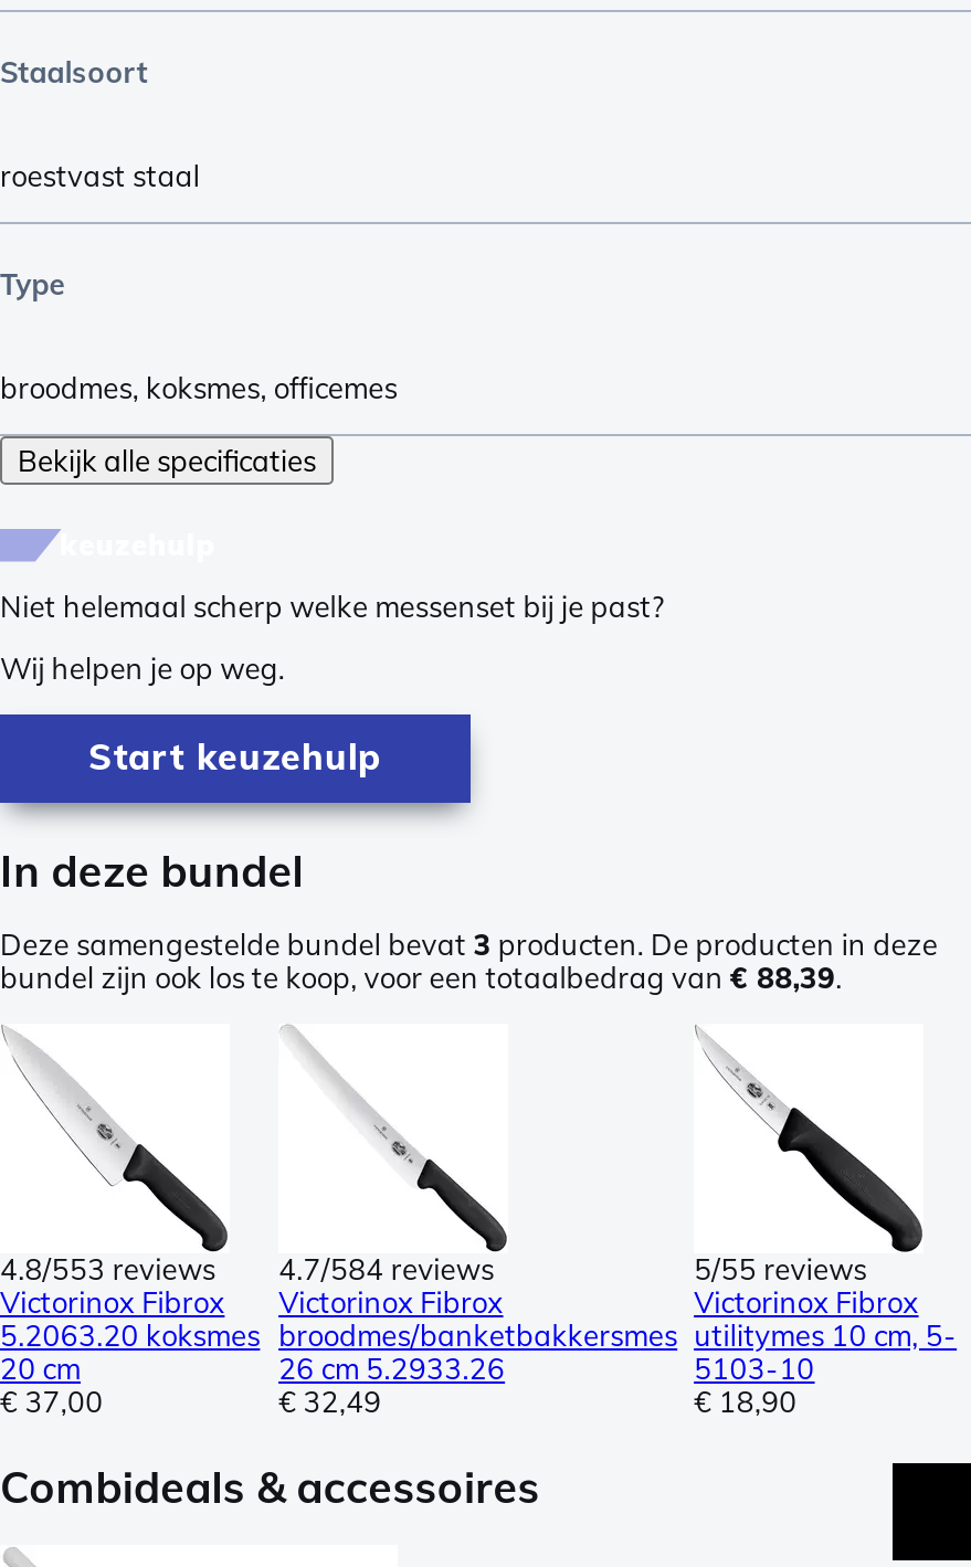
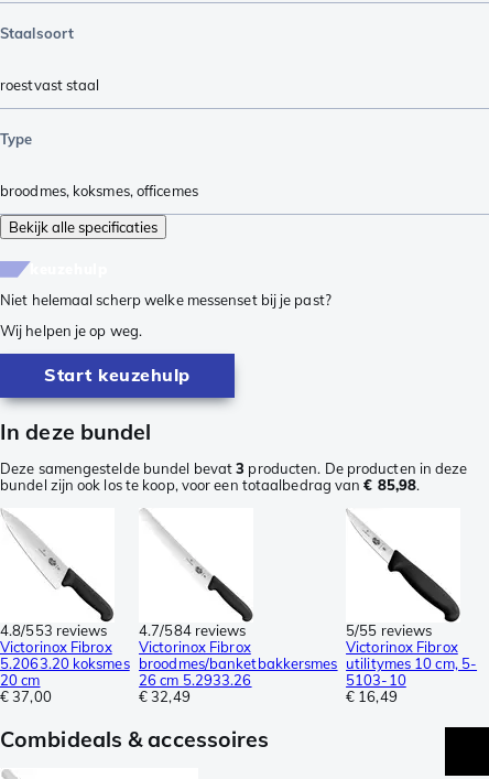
- bundel zijn ook los te koop, voor een totaalbedrag van € 88,39.
+ bundel zijn ook los te koop, voor een totaalbedrag van € 85,98.

- € 18,90
+ € 16,49
